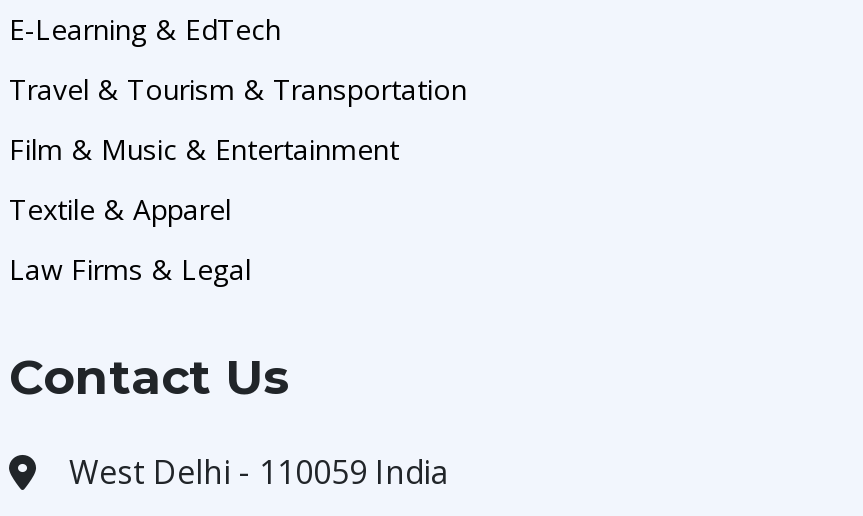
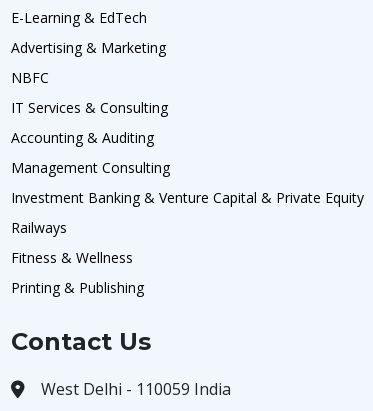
- Travel & Tourism & Transportation
- Film & Music & Entertainment
- Textile & Apparel
- Law Firms & Legal
+ Advertising & Marketing
+ NBFC
+ IT Services & Consulting
+ Accounting & Auditing
+ Management Consulting
+ Investment Banking & Venture Capital & Private Equity
+ Railways
+ Fitness & Wellness
+ Printing & Publishing
